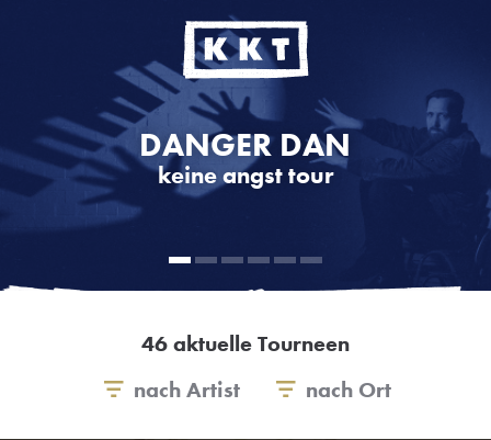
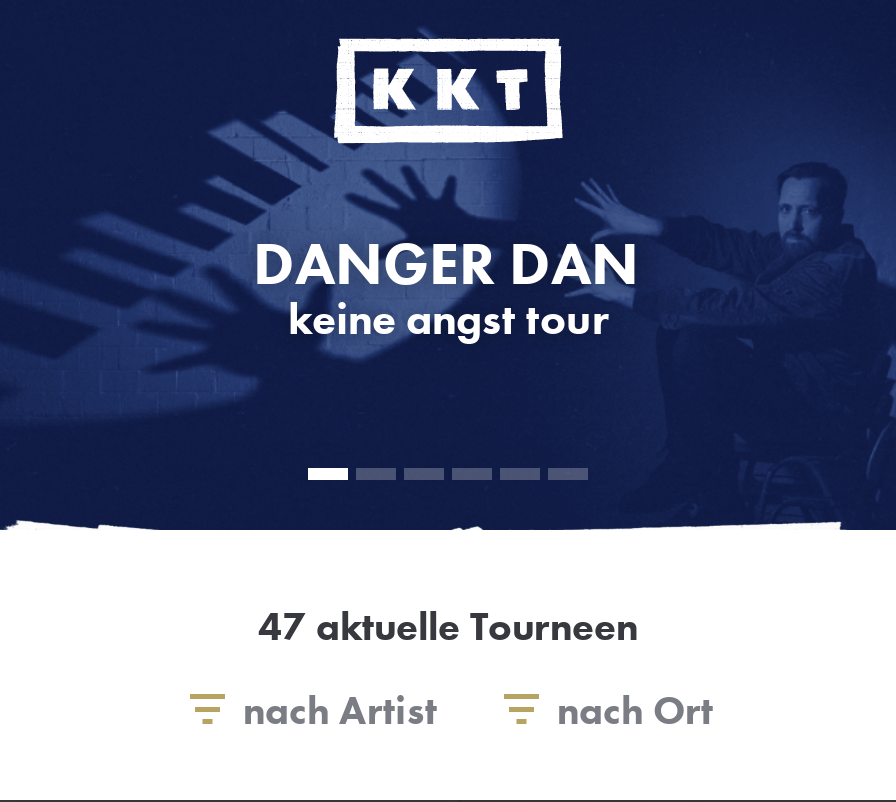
- 46 aktuelle Tourneen
+ 47 aktuelle Tourneen
